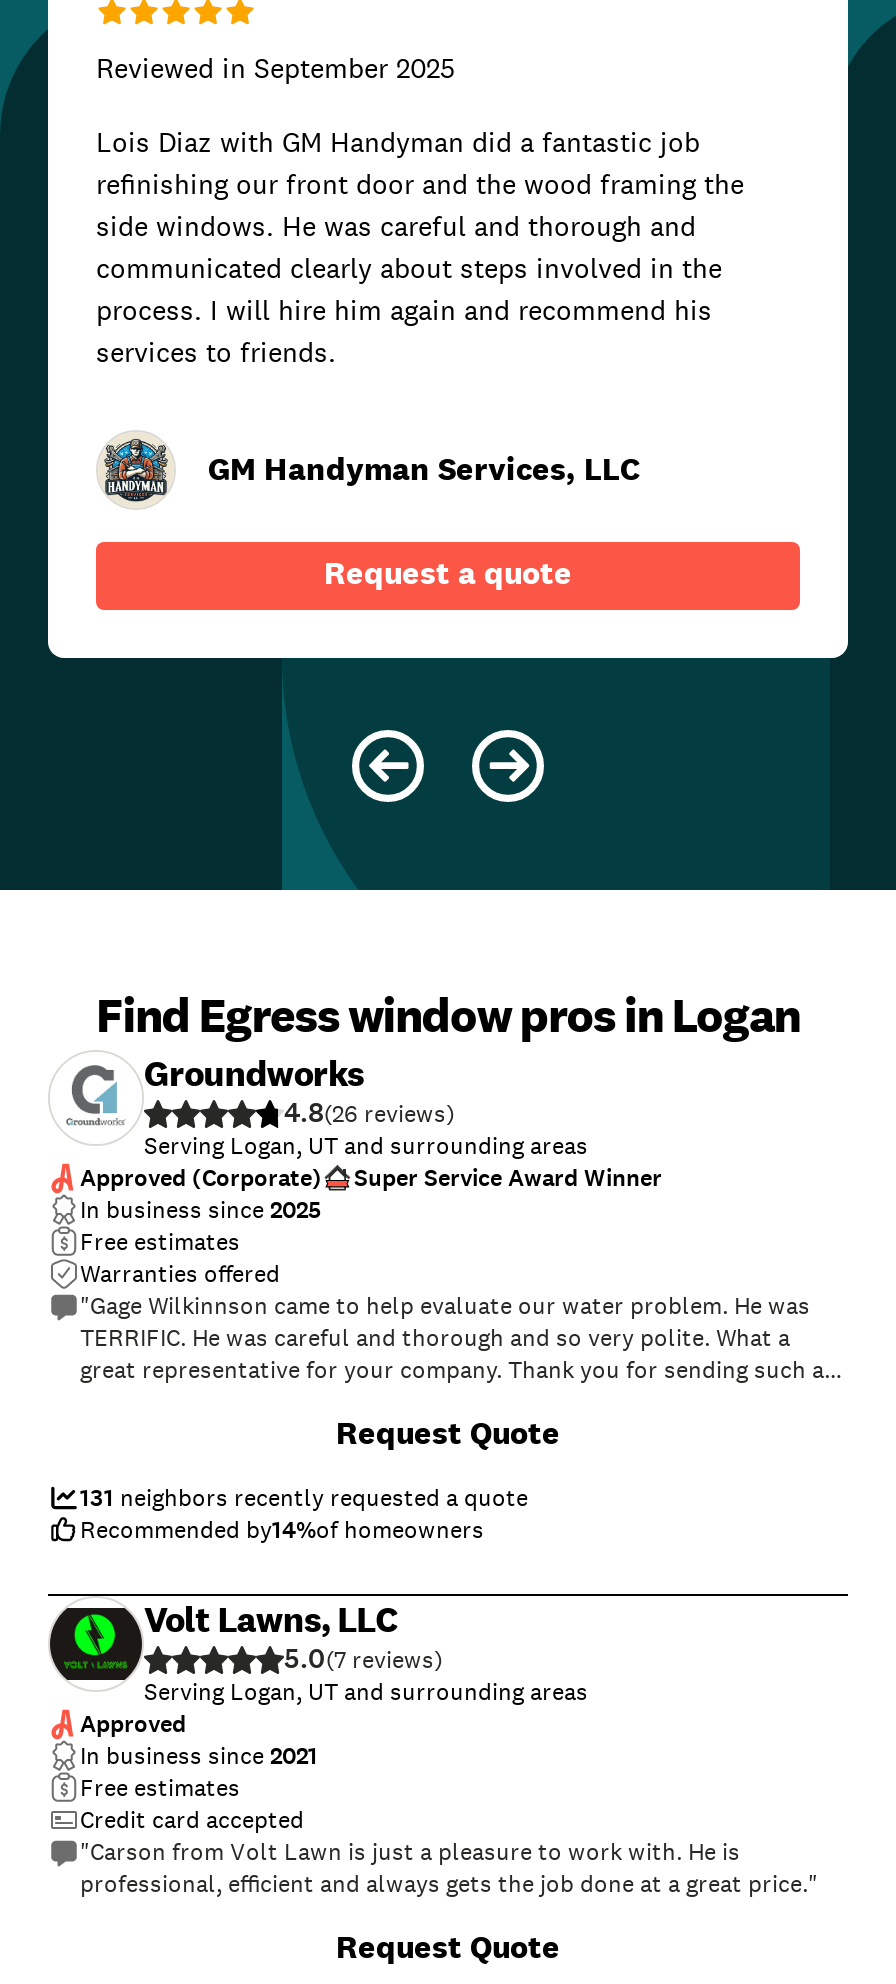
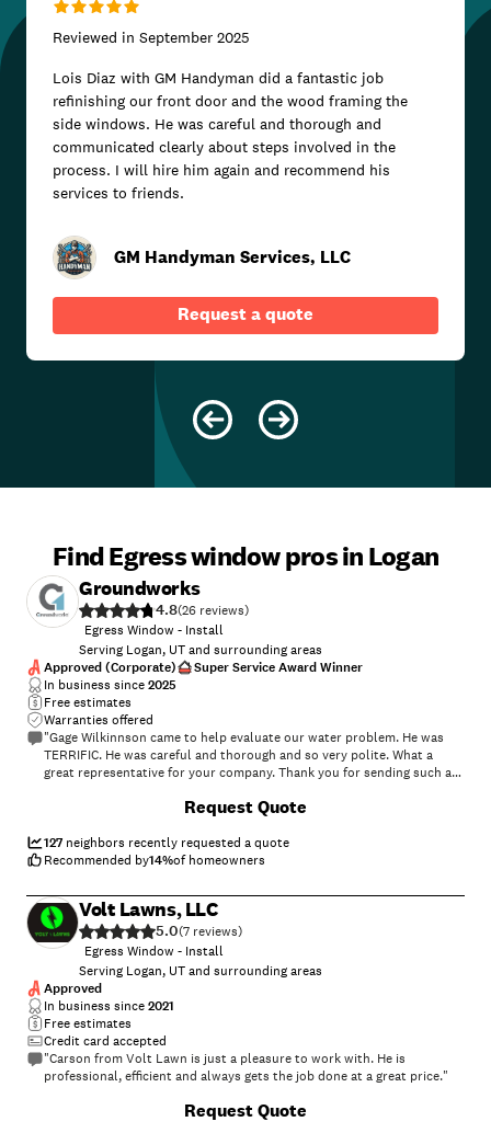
+ Egress Window - Install

- 131 neighbors recently requested a quote
+ 127 neighbors recently requested a quote

+ Egress Window - Install
